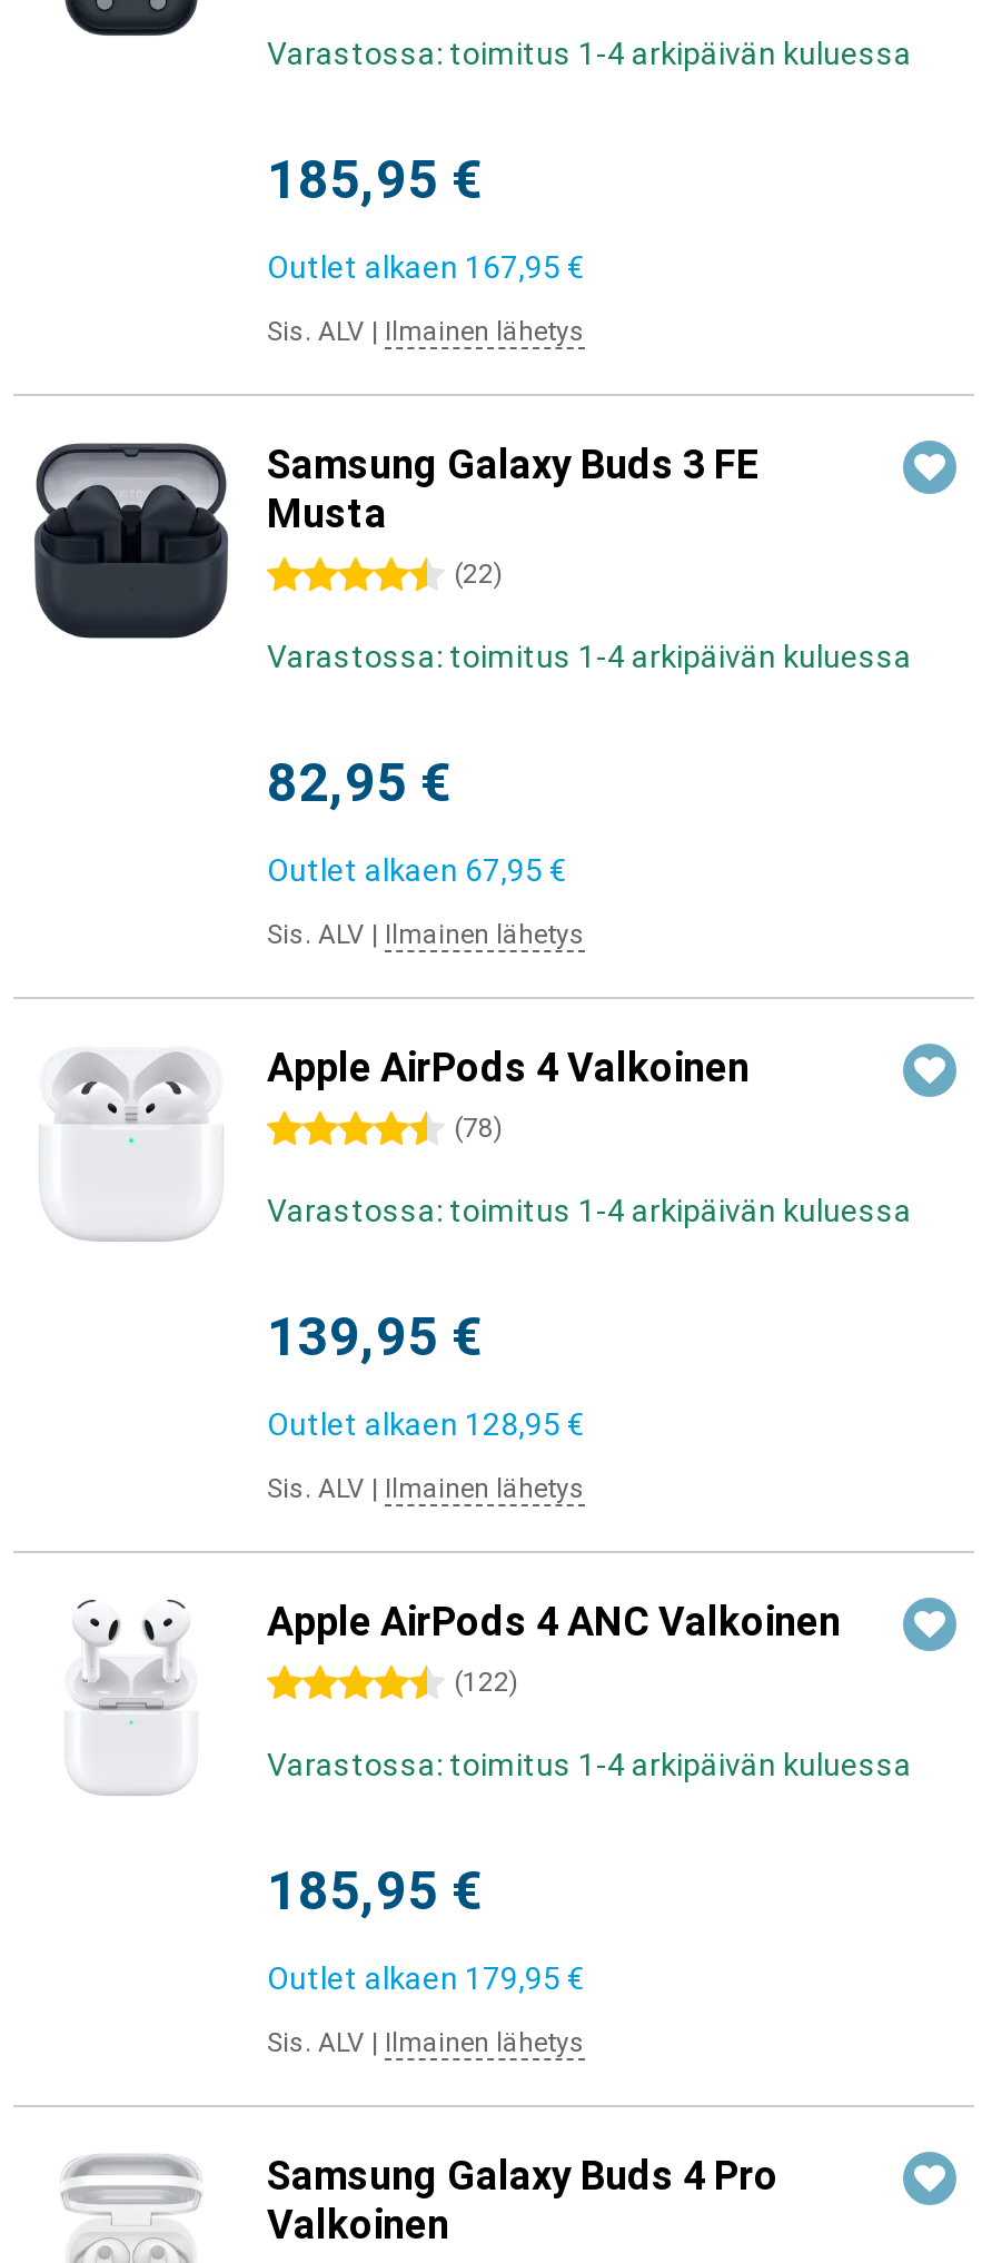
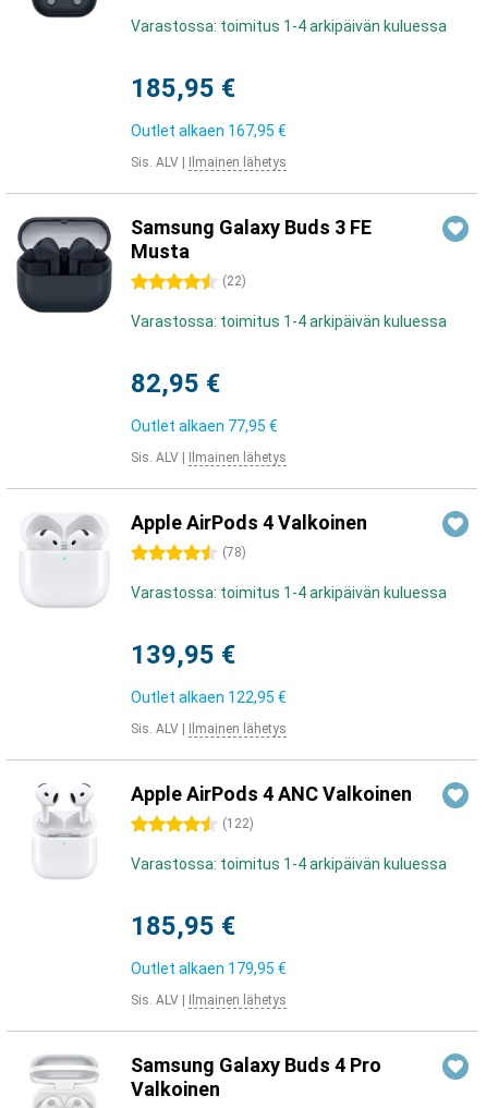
- Outlet alkaen 67,95 €
+ Outlet alkaen 77,95 €

- Outlet alkaen 128,95 €
+ Outlet alkaen 122,95 €
